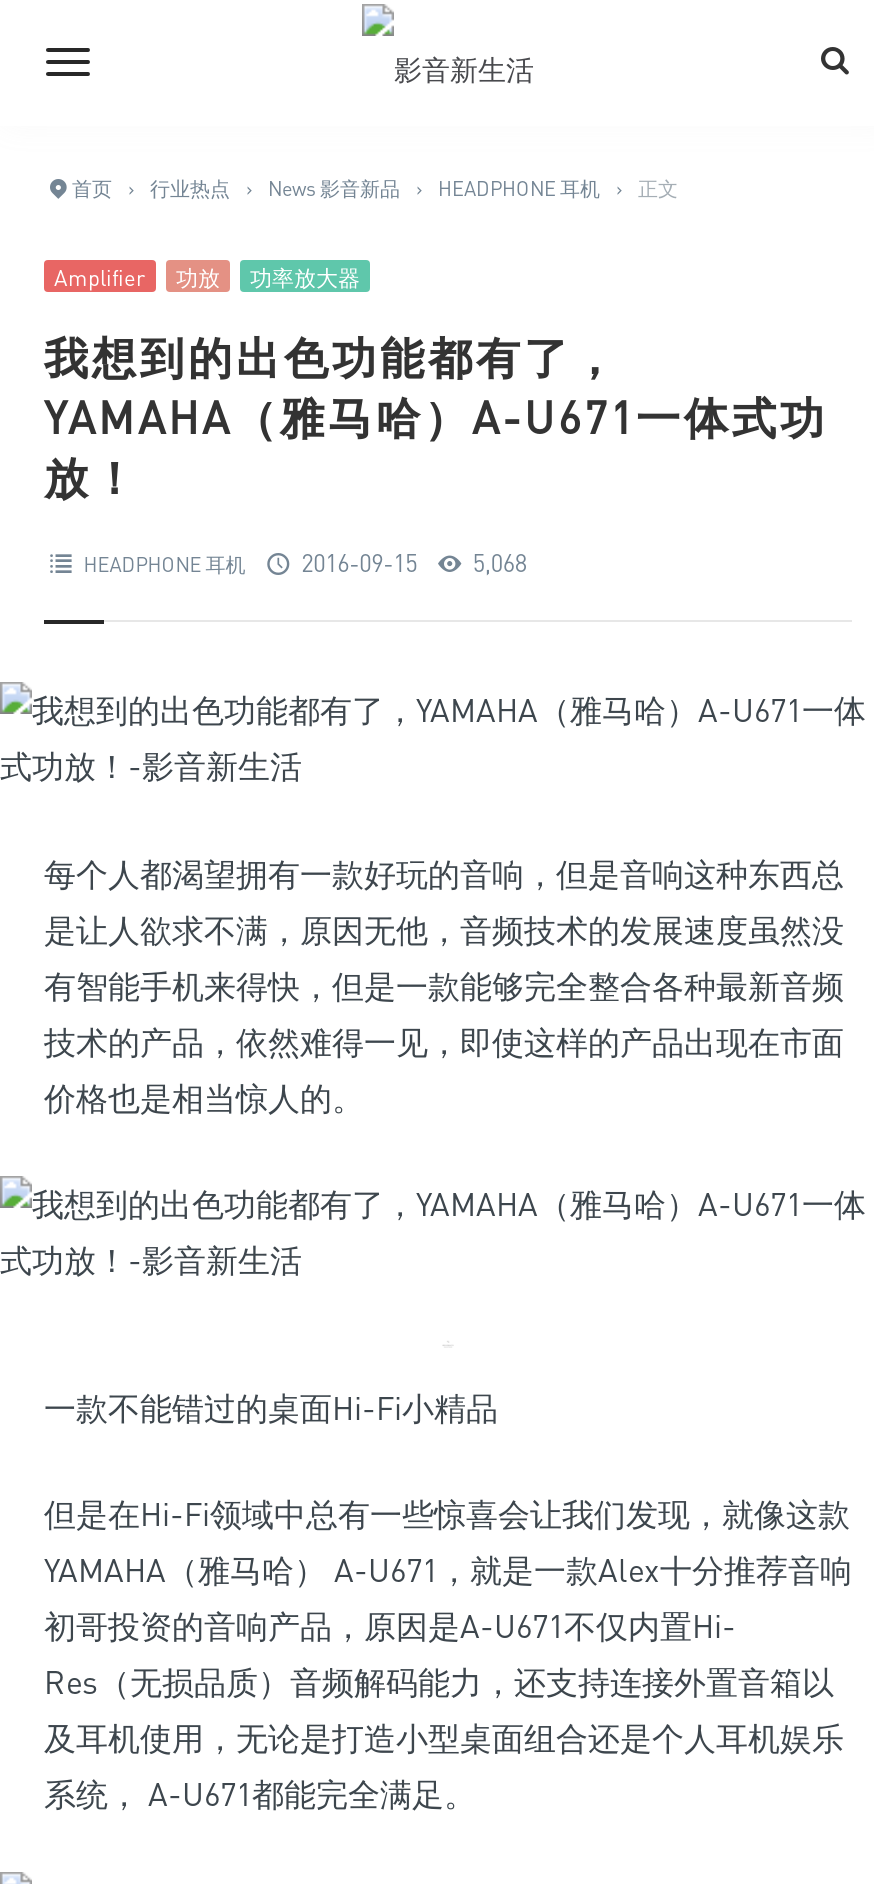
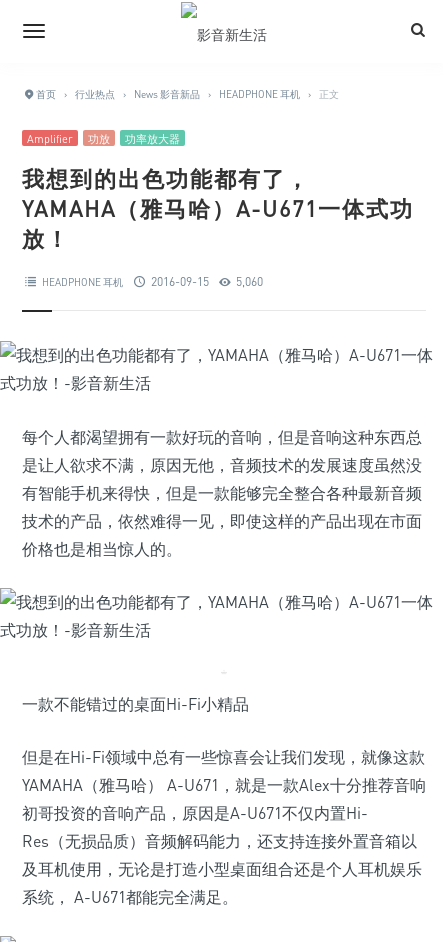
- 2016-09-15 5,068
+ 2016-09-15 5,060
